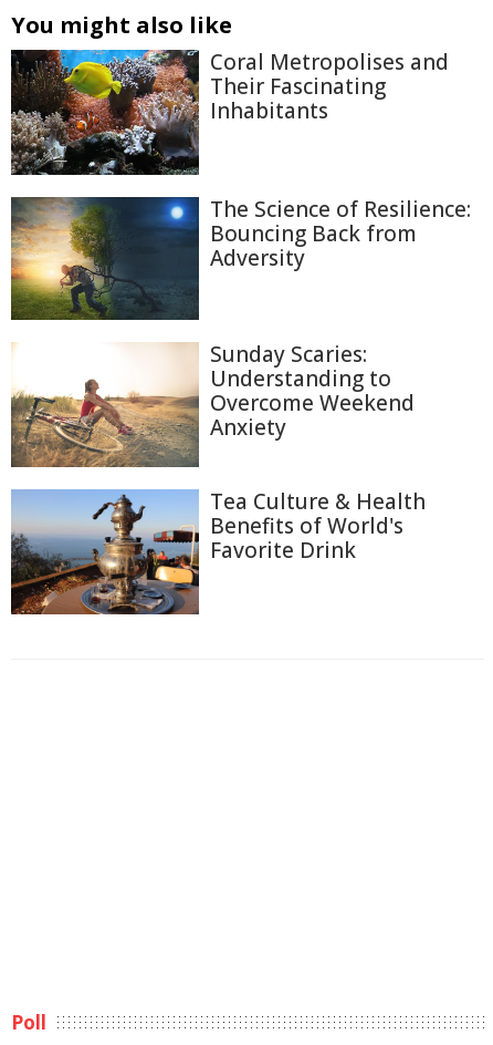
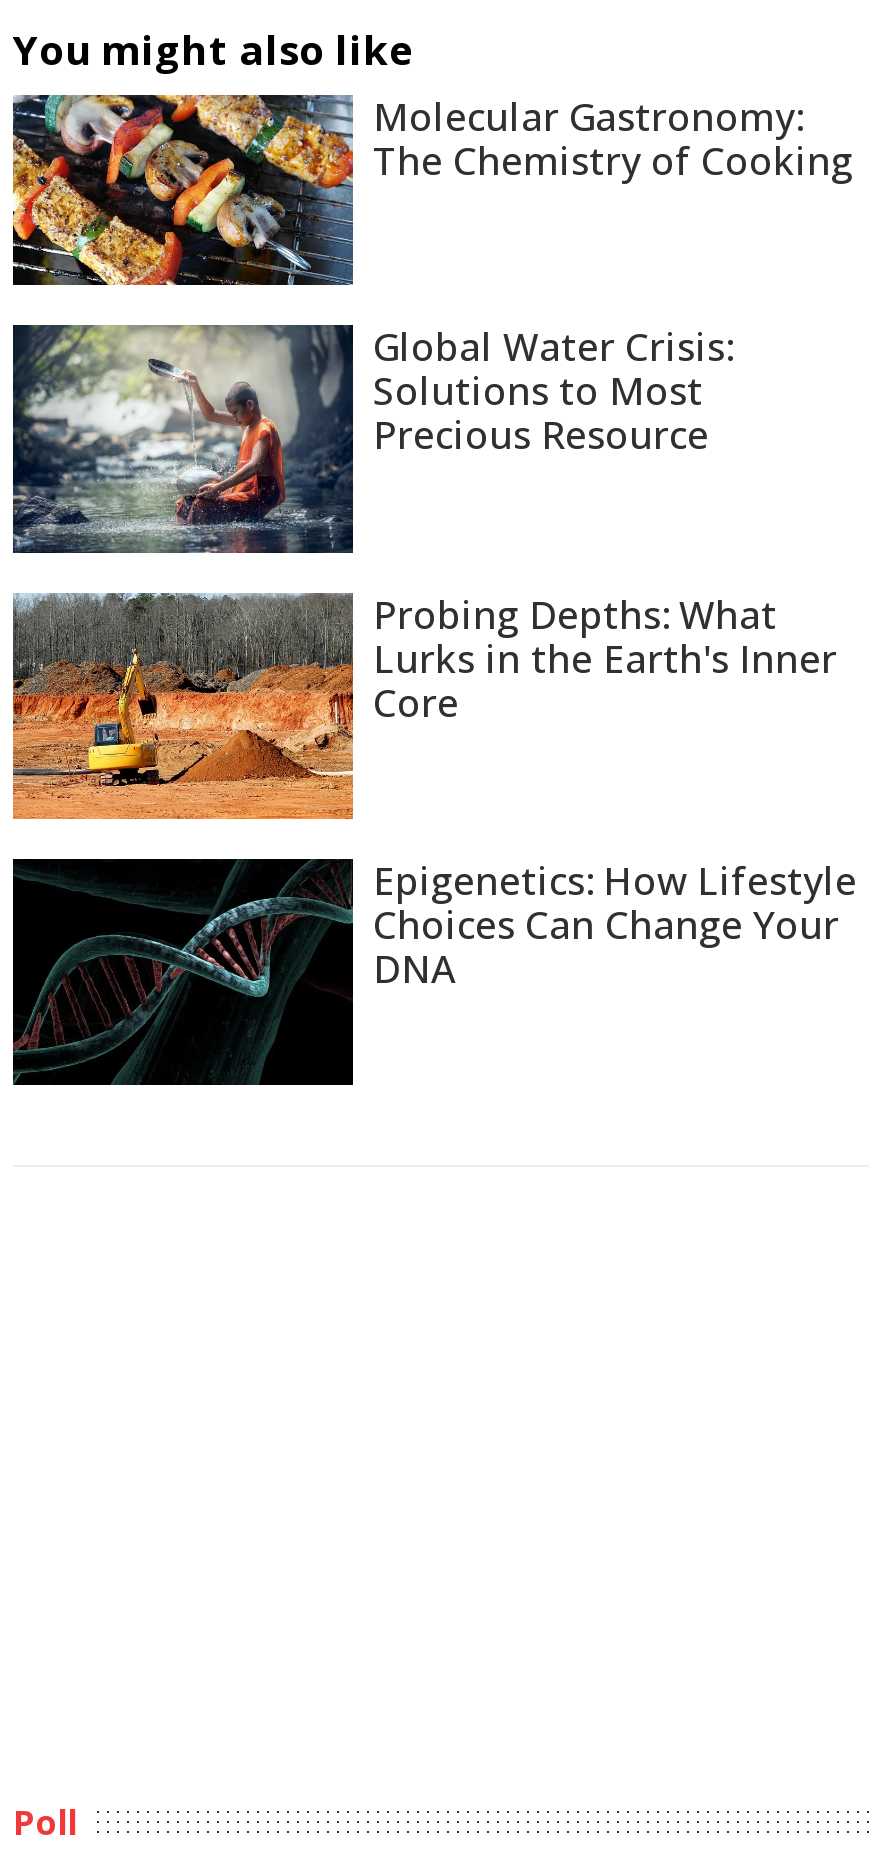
- [image]
- Coral Metropolises and
- Their Fascinating
- Inhabitants
+ [image]
+ Molecular Gastronomy:
+ The Chemistry of Cooking

- [image]
- The Science of Resilience:
- Bouncing Back from
- Adversity
+ [image]
+ Global Water Crisis:
+ Solutions to Most
+ Precious Resource

- [image]
- Sunday Scaries:
- Understanding to
- Overcome Weekend
- Anxiety
+ [image]
+ Probing Depths: What
+ Lurks in the Earth's Inner
+ Core

- [image]
- Tea Culture & Health
- Benefits of World's
- Favorite Drink
+ [image]
+ Epigenetics: How Lifestyle
+ Choices Can Change Your
+ DNA
